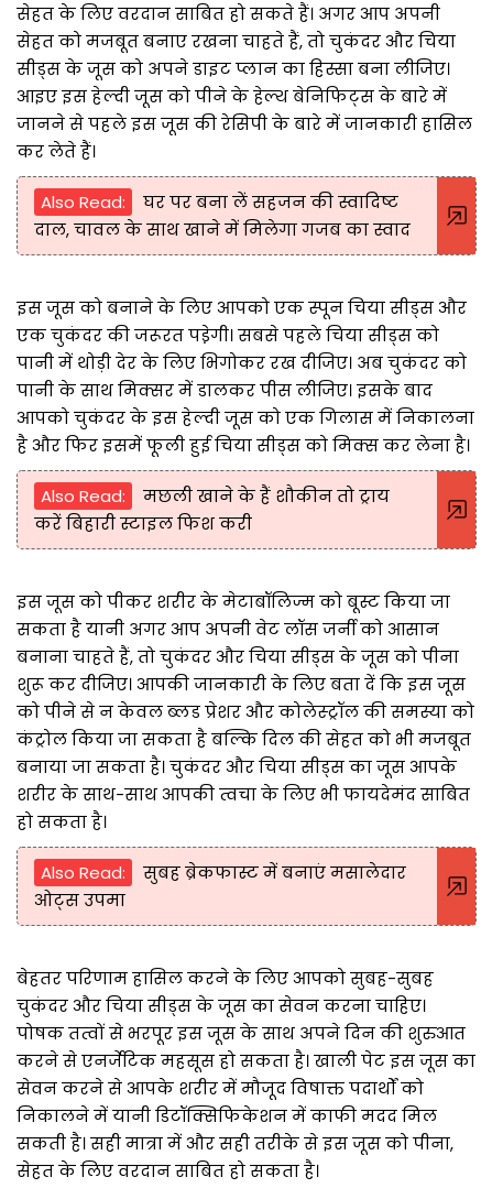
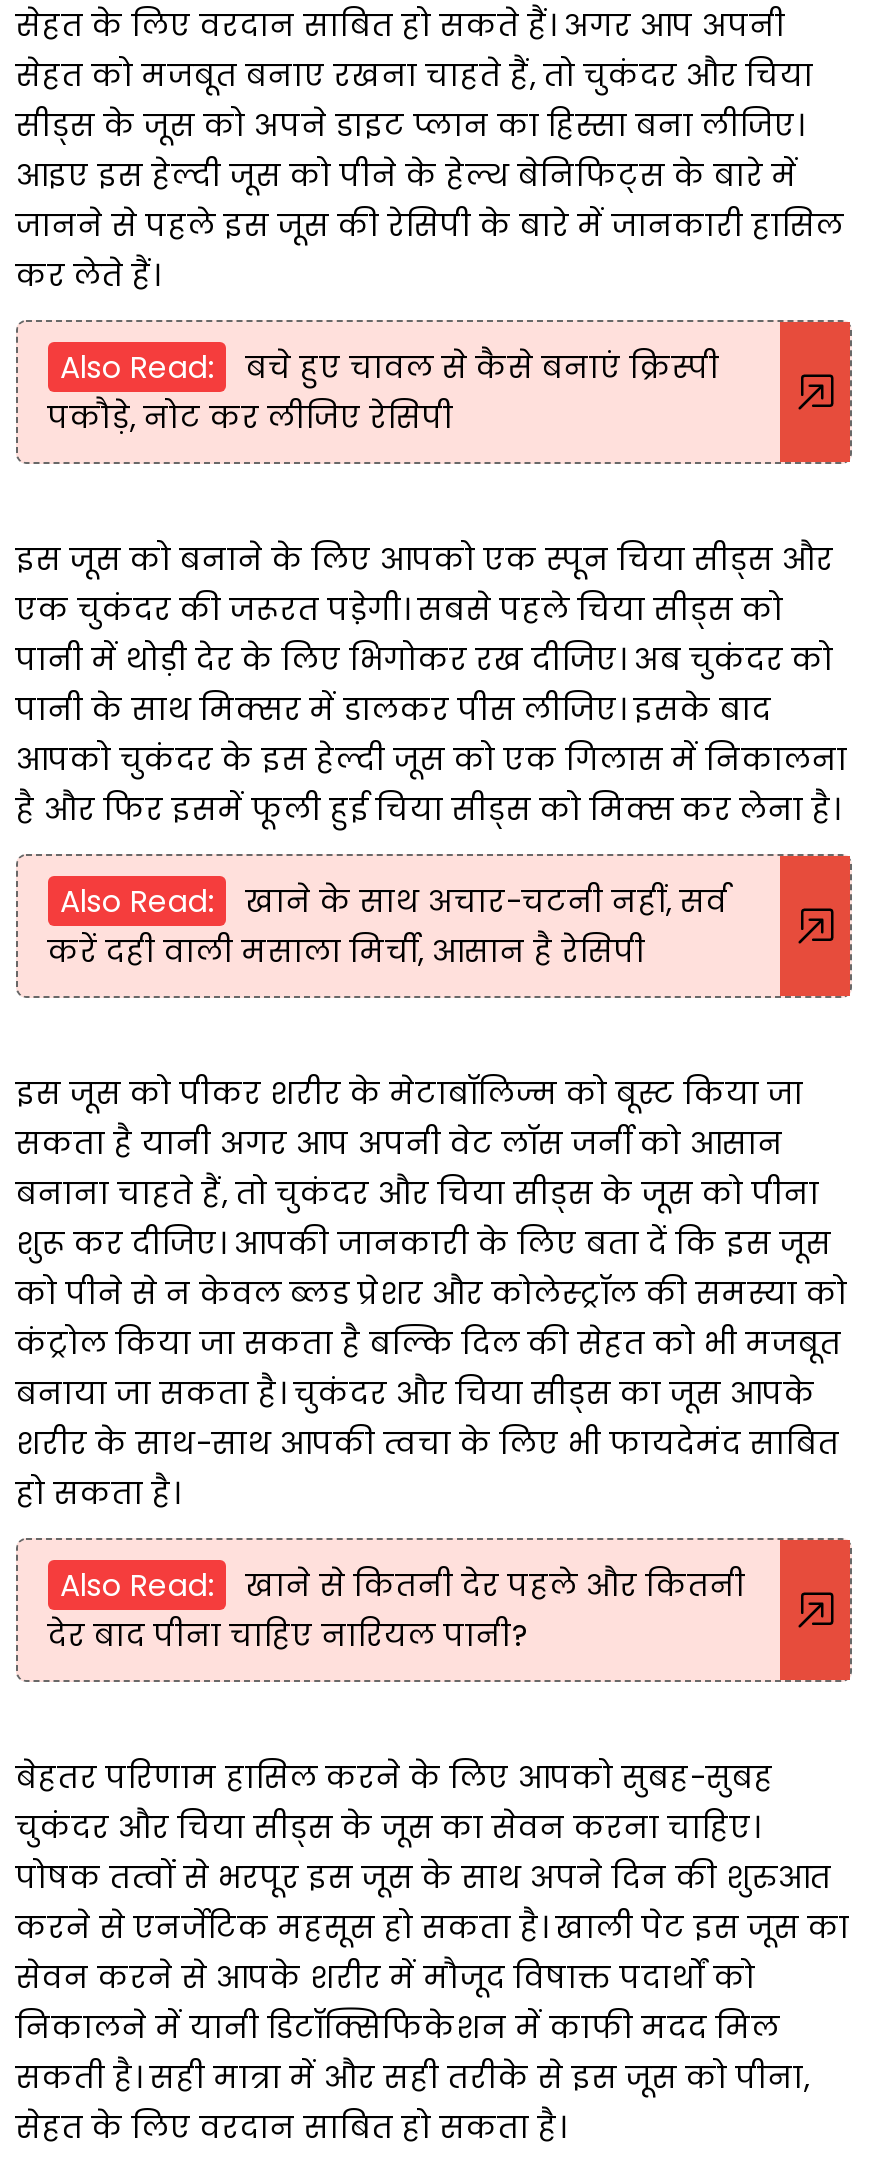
- घर पर बना लें सहजन की स्वादिष्ट
- दाल, चावल के साथ खाने में मिलेगा गजब का स्वाद
+ बचे हुए चावल से कैसे बनाएं क्रिस्पी
+ पकौड़े, नोट कर लीजिए रेसिपी

- मछली खाने के हैं शौकीन तो ट्राय
- करें बिहारी स्टाइल फिश करी
+ खाने के साथ अचार-चटनी नहीं, सर्व
+ करें दही वाली मसाला मिर्ची, आसान है रेसिपी

- सुबह ब्रेकफास्ट में बनाएं मसालेदार
- ओट्स उपमा
+ खाने से कितनी देर पहले और कितनी
+ देर बाद पीना चाहिए नारियल पानी?
